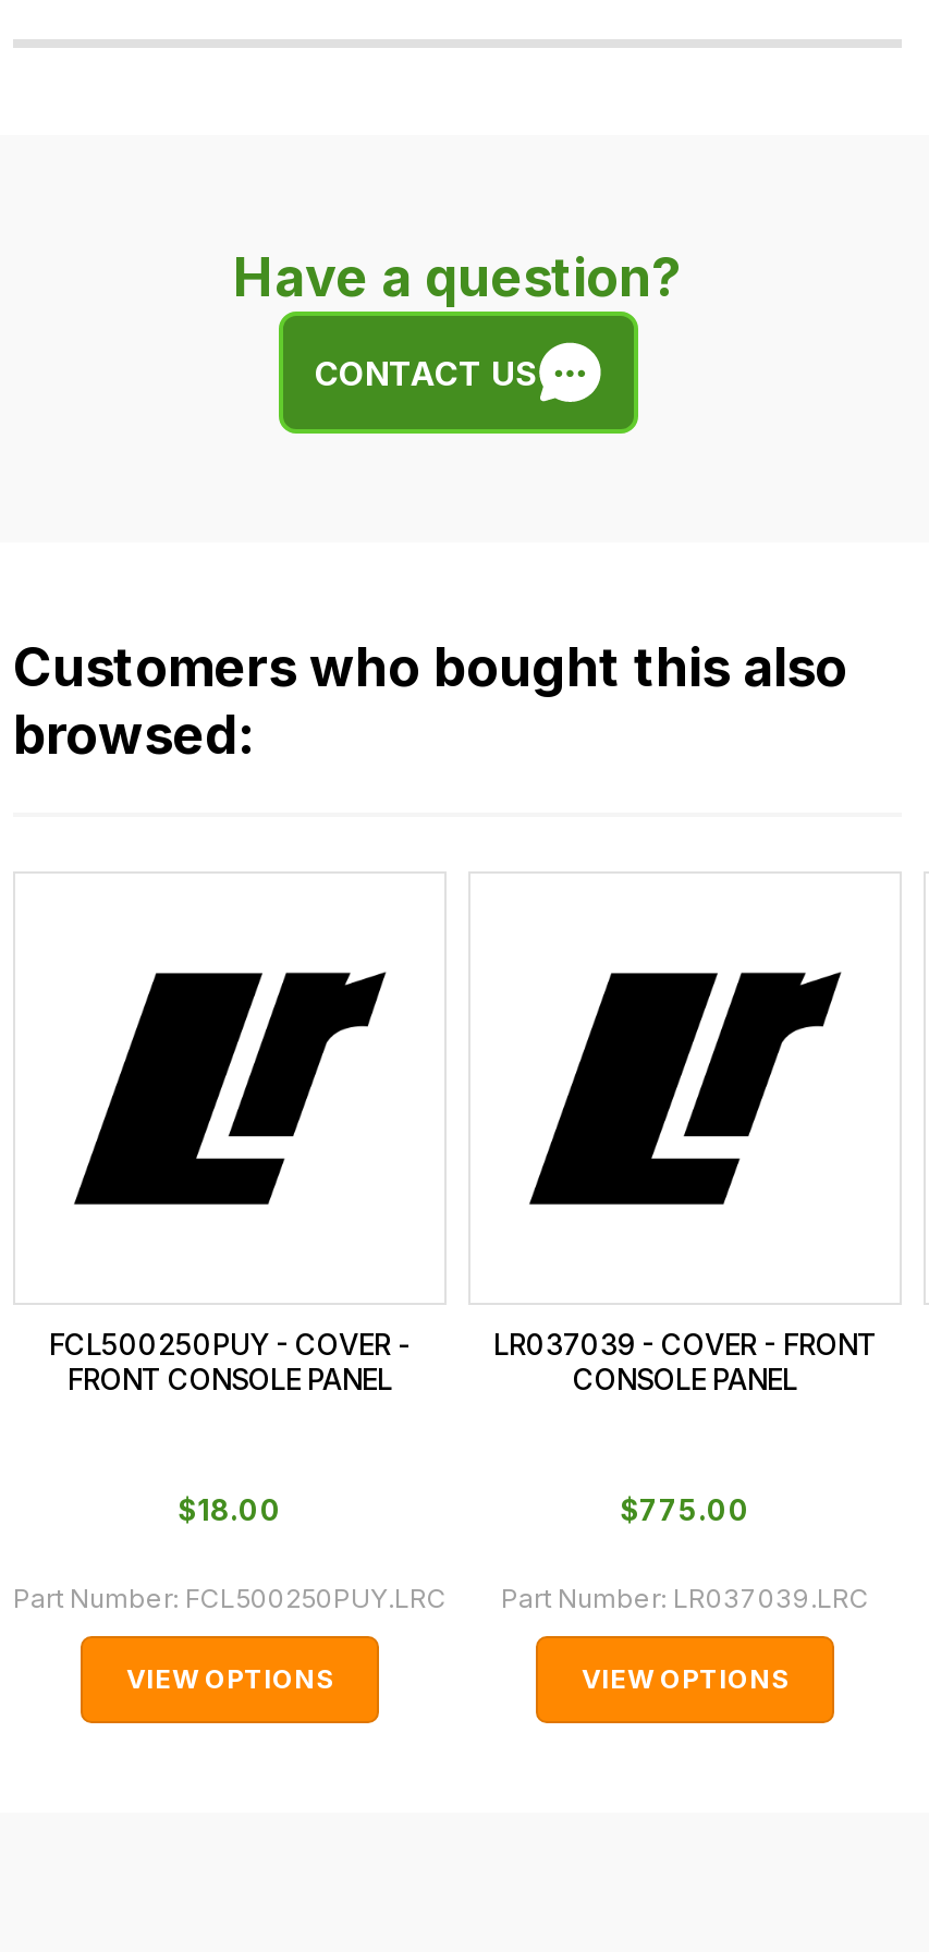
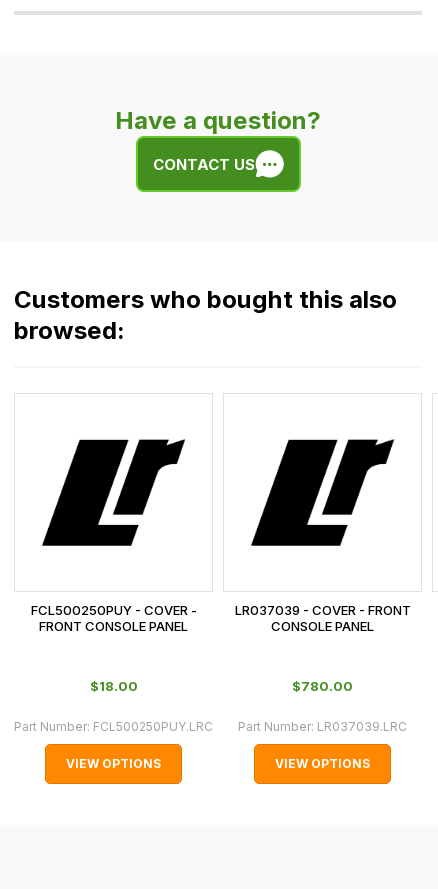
- $‌775.00
+ $‌780.00
